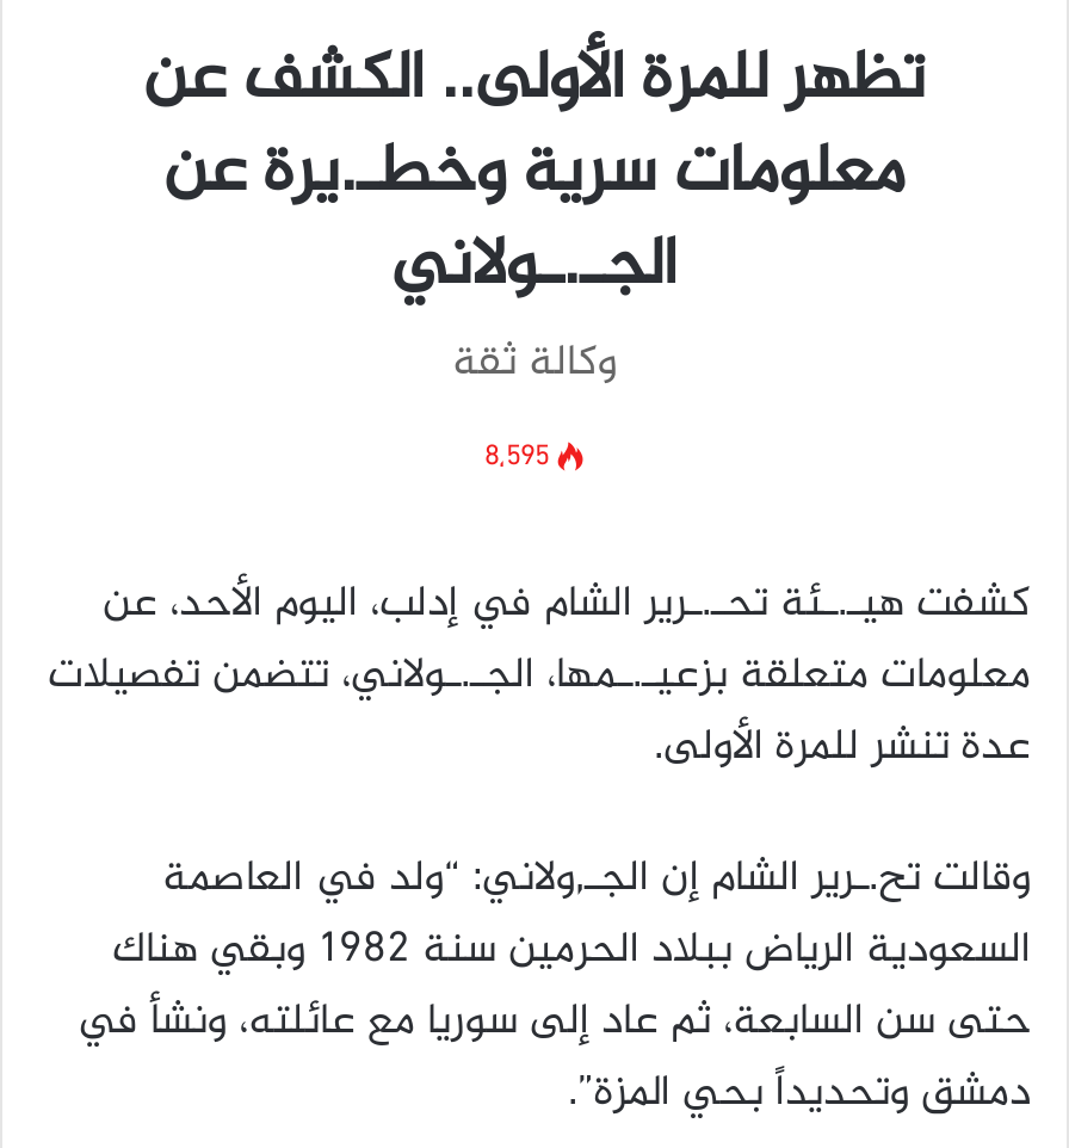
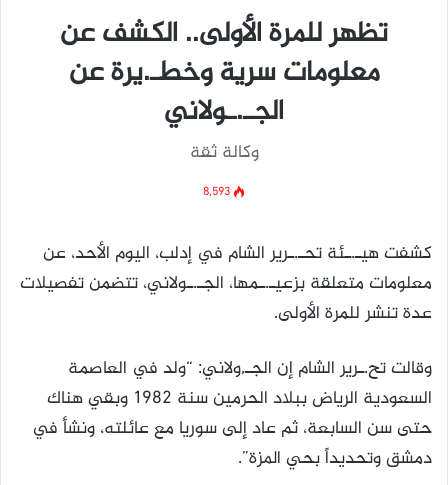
- 8٬595
+ 8٬593
